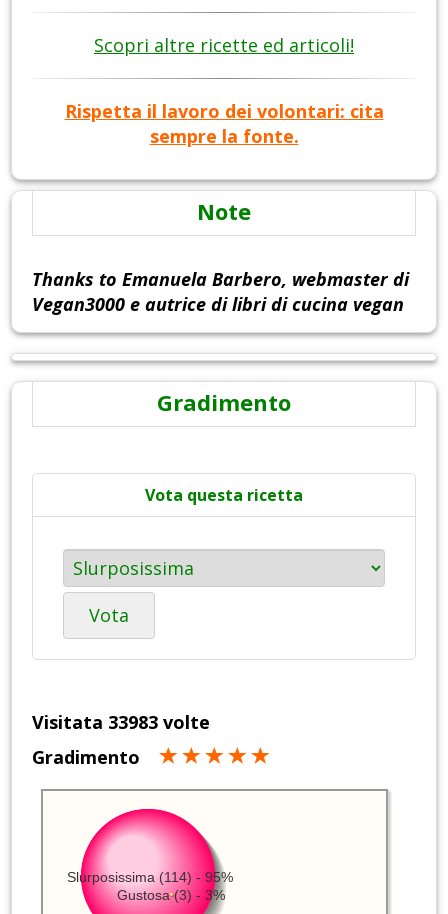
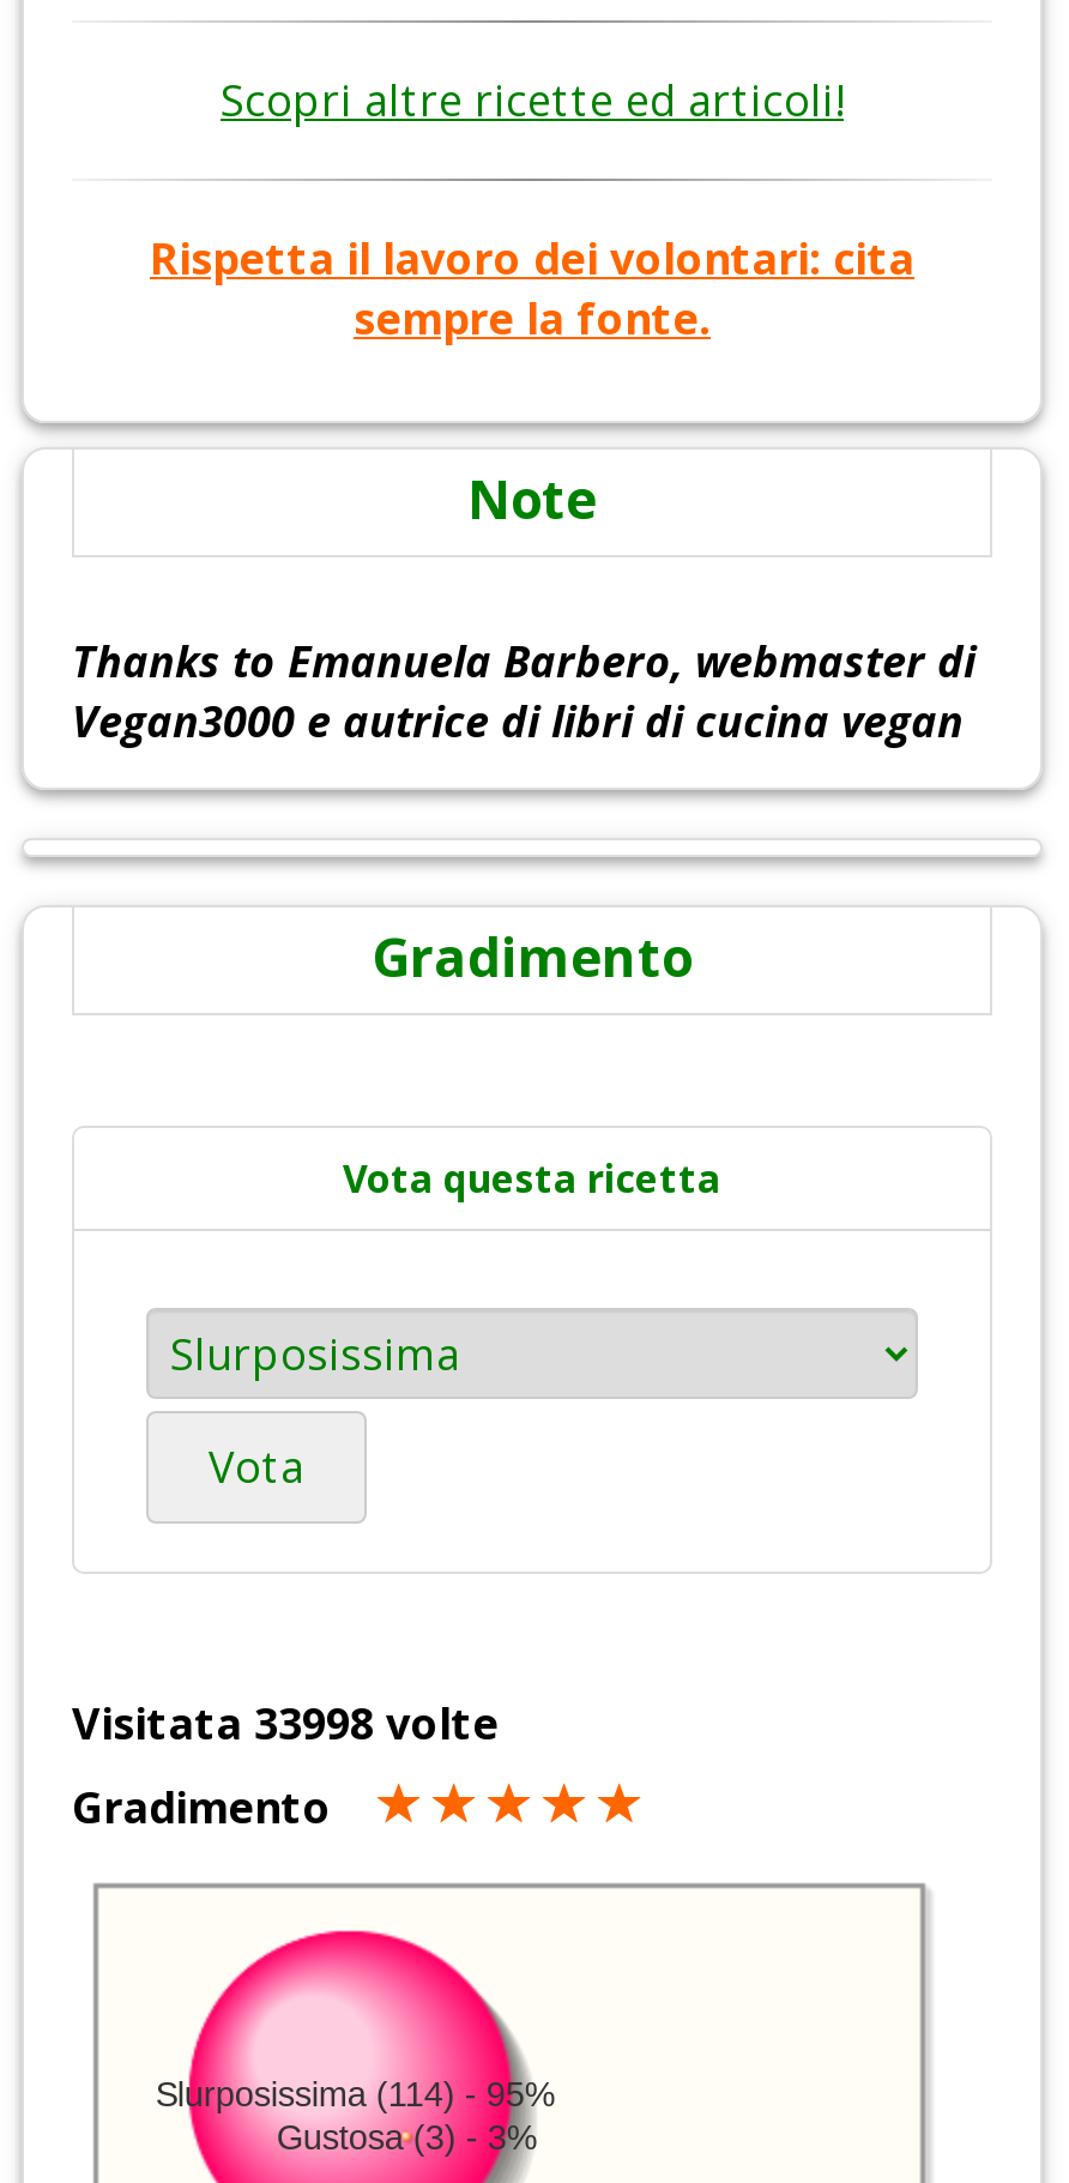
- Visitata 33983 volte
+ Visitata 33998 volte
